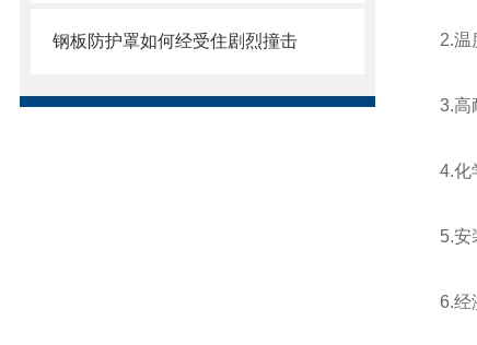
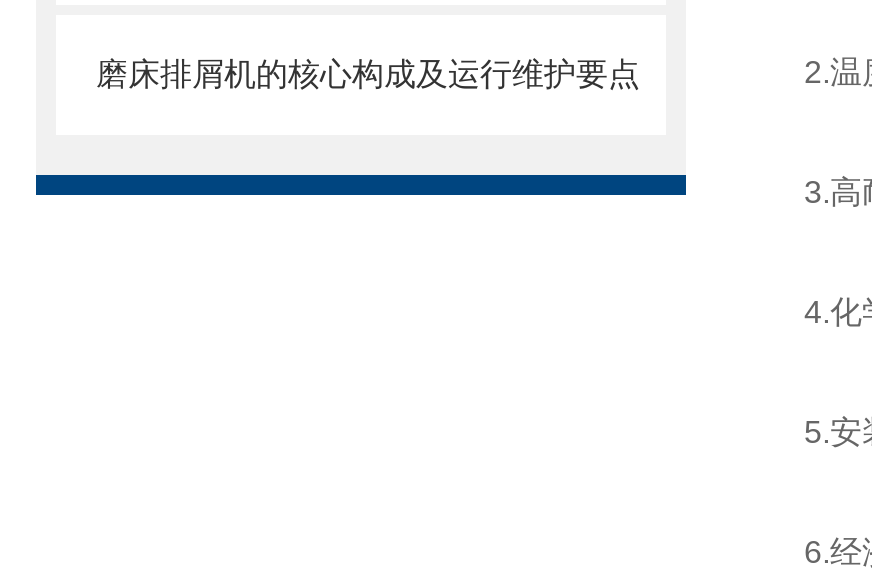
- 钢板防护罩如何经受住剧烈撞击
+ 磨床排屑机的核心构成及运行维护要点
